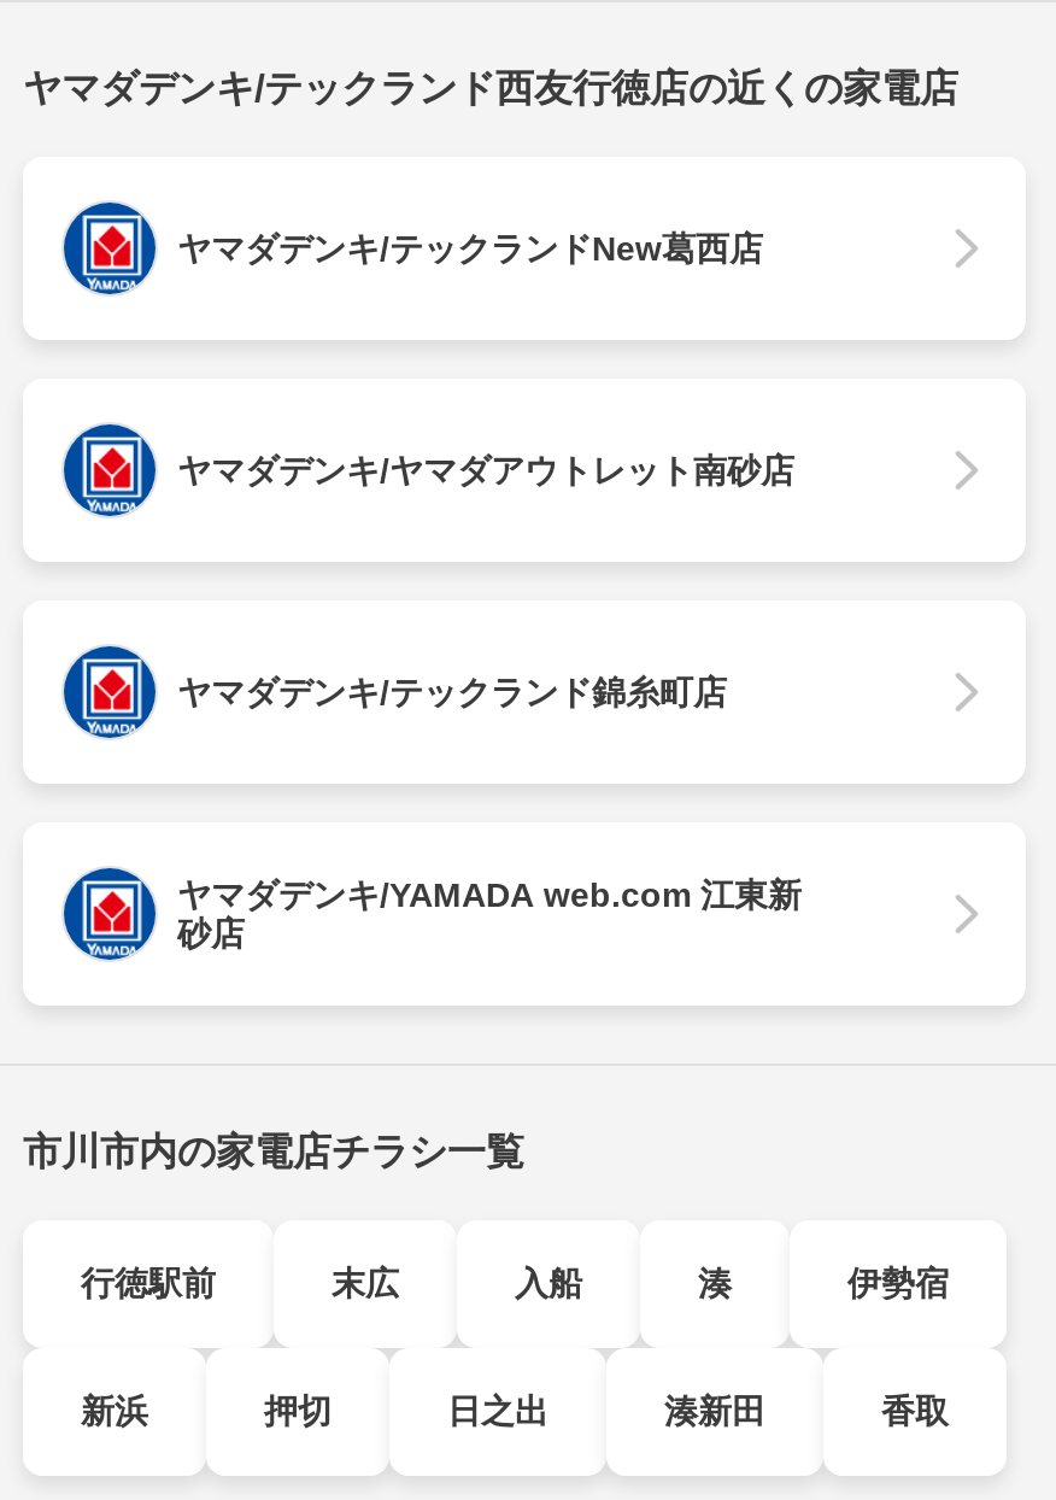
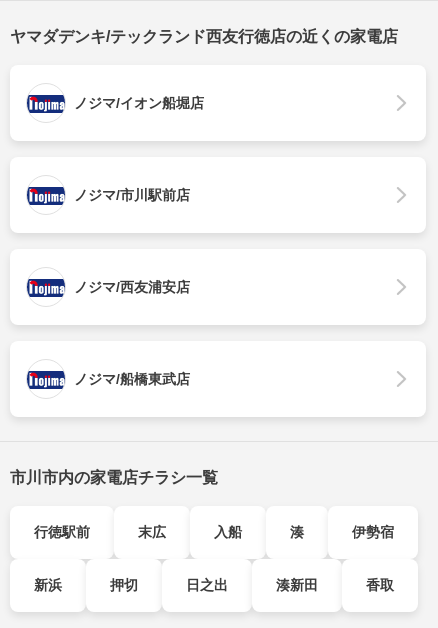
- [image]
- ヤマダデンキ/テックランドNew葛西店
+ [image]
+ ノジマ/イオン船堀店

- [image]
- ヤマダデンキ/ヤマダアウトレット南砂店
+ [image]
+ ノジマ/市川駅前店

- [image]
- ヤマダデンキ/テックランド錦糸町店
+ [image]
+ ノジマ/西友浦安店

- [image]
- ヤマダデンキ/YAMADA web.com 江東新
- 砂店
+ [image]
+ ノジマ/船橋東武店
